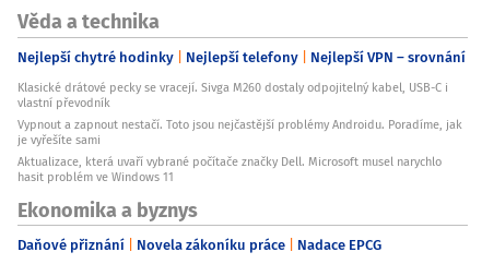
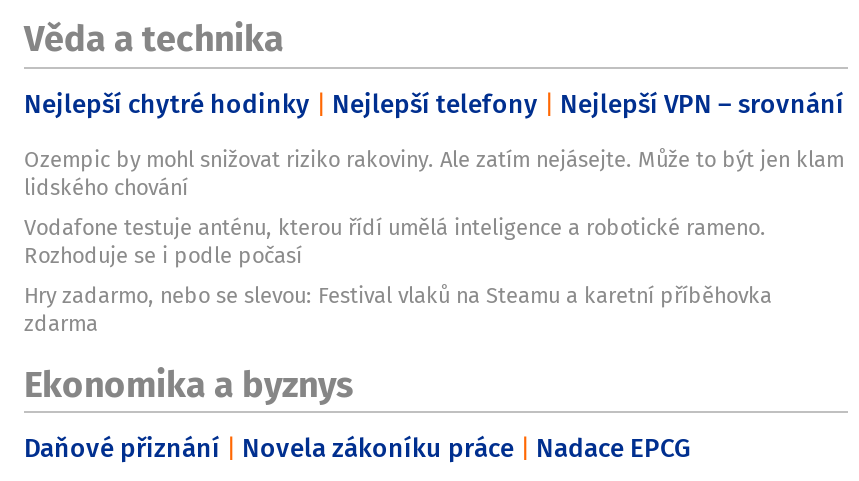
- Klasické drátové pecky se vracejí. Sivga M260 dostaly odpojitelný kabel, USB-C i
- vlastní převodník
- Vypnout a zapnout nestačí. Toto jsou nejčastější problémy Androidu. Poradíme, jak
- je vyřešíte sami
- Aktualizace, která uvaří vybrané počítače značky Dell. Microsoft musel narychlo
- hasit problém ve Windows 11
+ Ozempic by mohl snižovat riziko rakoviny. Ale zatím nejásejte. Může to být jen klam
+ lidského chování
+ Vodafone testuje anténu, kterou řídí umělá inteligence a robotické rameno.
+ Rozhoduje se i podle počasí
+ Hry zadarmo, nebo se slevou: Festival vlaků na Steamu a karetní příběhovka
+ zdarma
